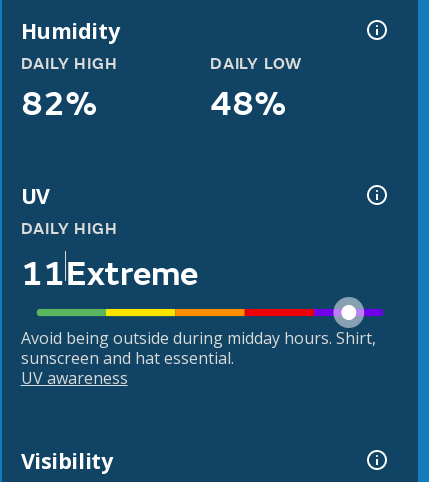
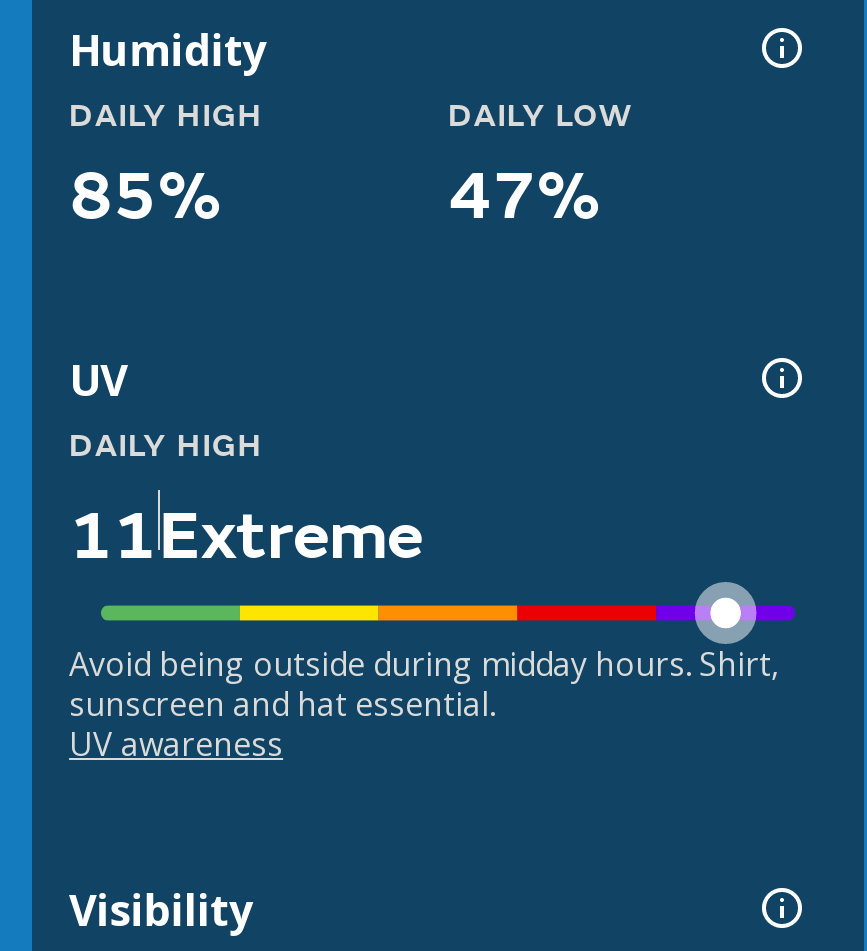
- 82%
+ 85%

- 48%
+ 47%
